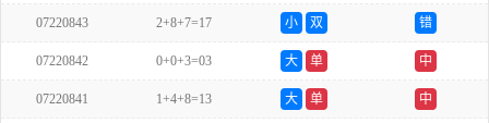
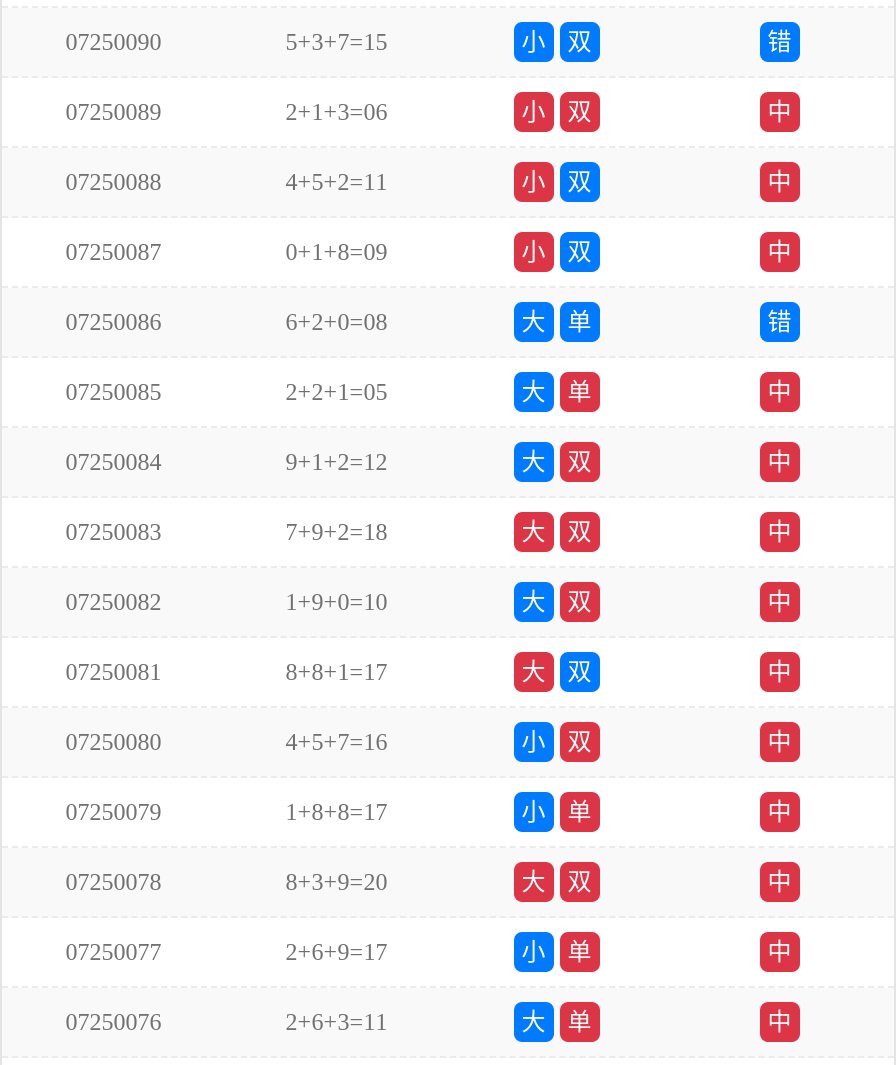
- 07220843
+ 07250090

- 2+8+7=17
+ 5+3+7=15

- 07220842
- 0+0+3=03
+ 07250089
+ 2+1+3=06
+ 小
+ 双
+ 中
+ 07250088
+ 4+5+2=11
+ 小
+ 双
+ 中
+ 07250087
+ 0+1+8=09
+ 小
+ 双
+ 中
+ 07250086
+ 6+2+0=08
+ 大
+ 单
+ 错
+ 07250085
+ 2+2+1=05

- 07220841
- 1+4+8=13
+ 07250084
+ 9+1+2=12
+ 大
+ 双
+ 中
+ 07250083
+ 7+9+2=18
+ 大
+ 双
+ 中
+ 07250082
+ 1+9+0=10
+ 大
+ 双
+ 中
+ 07250081
+ 8+8+1=17
+ 大
+ 双
+ 中
+ 07250080
+ 4+5+7=16
+ 小
+ 双
+ 中
+ 07250079
+ 1+8+8=17
+ 小
+ 单
+ 中
+ 07250078
+ 8+3+9=20
+ 大
+ 双
+ 中
+ 07250077
+ 2+6+9=17
+ 小
+ 单
+ 中
+ 07250076
+ 2+6+3=11
